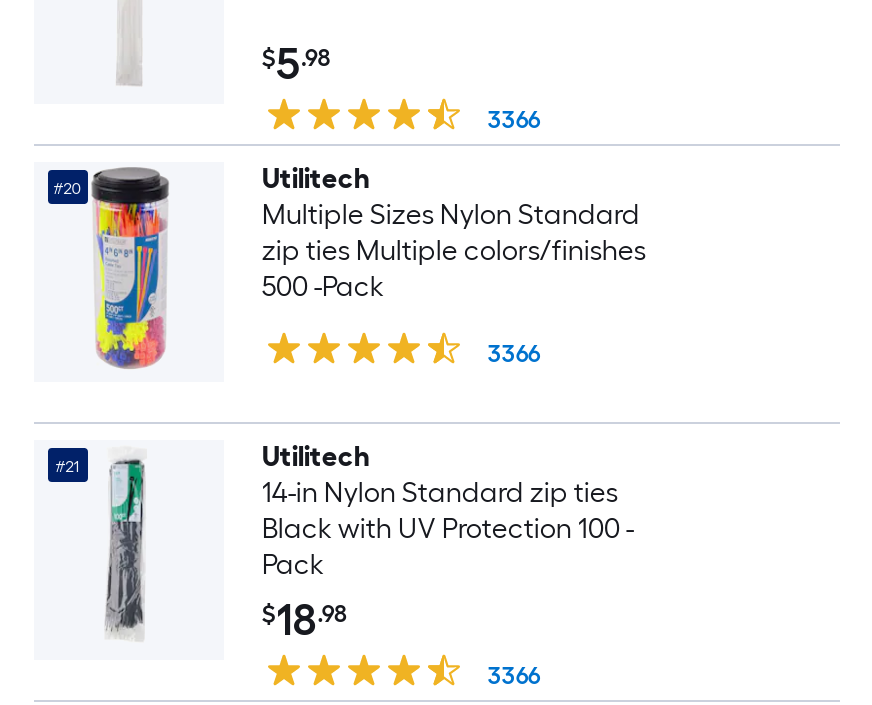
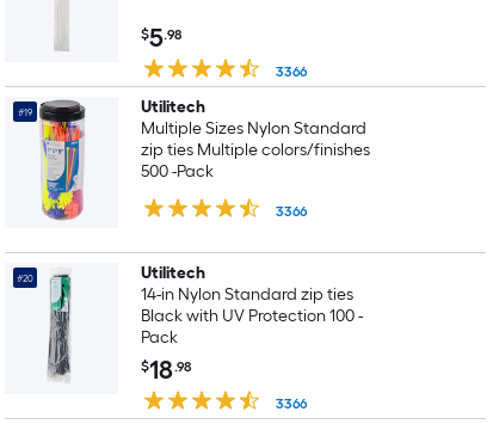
- #20
+ #19

- #21
+ #20
